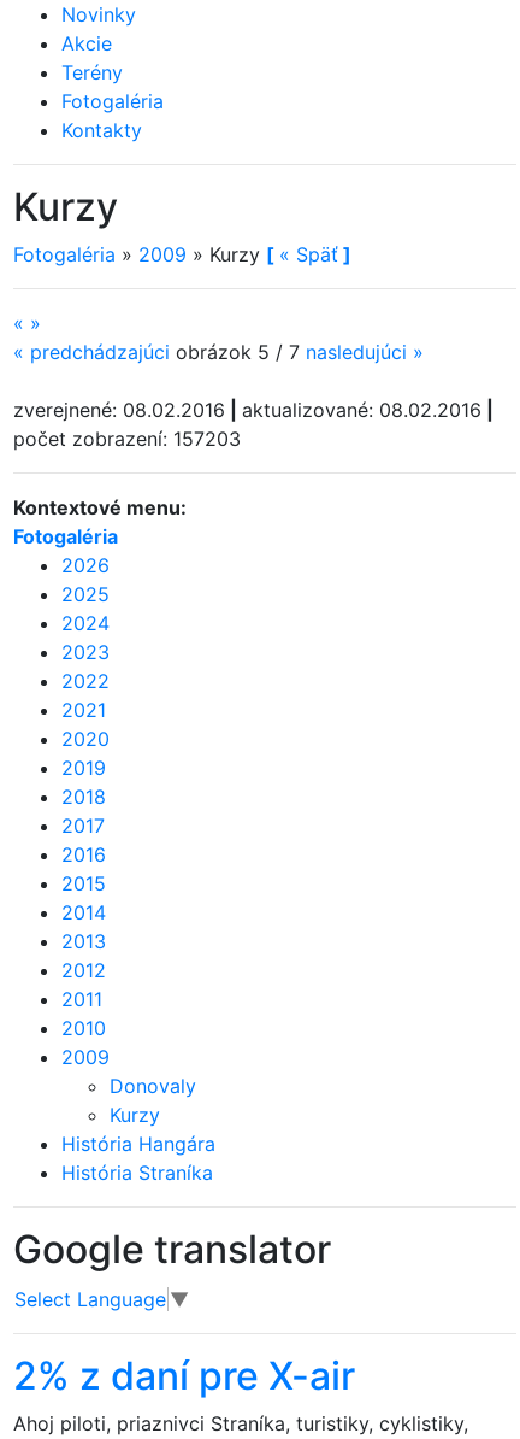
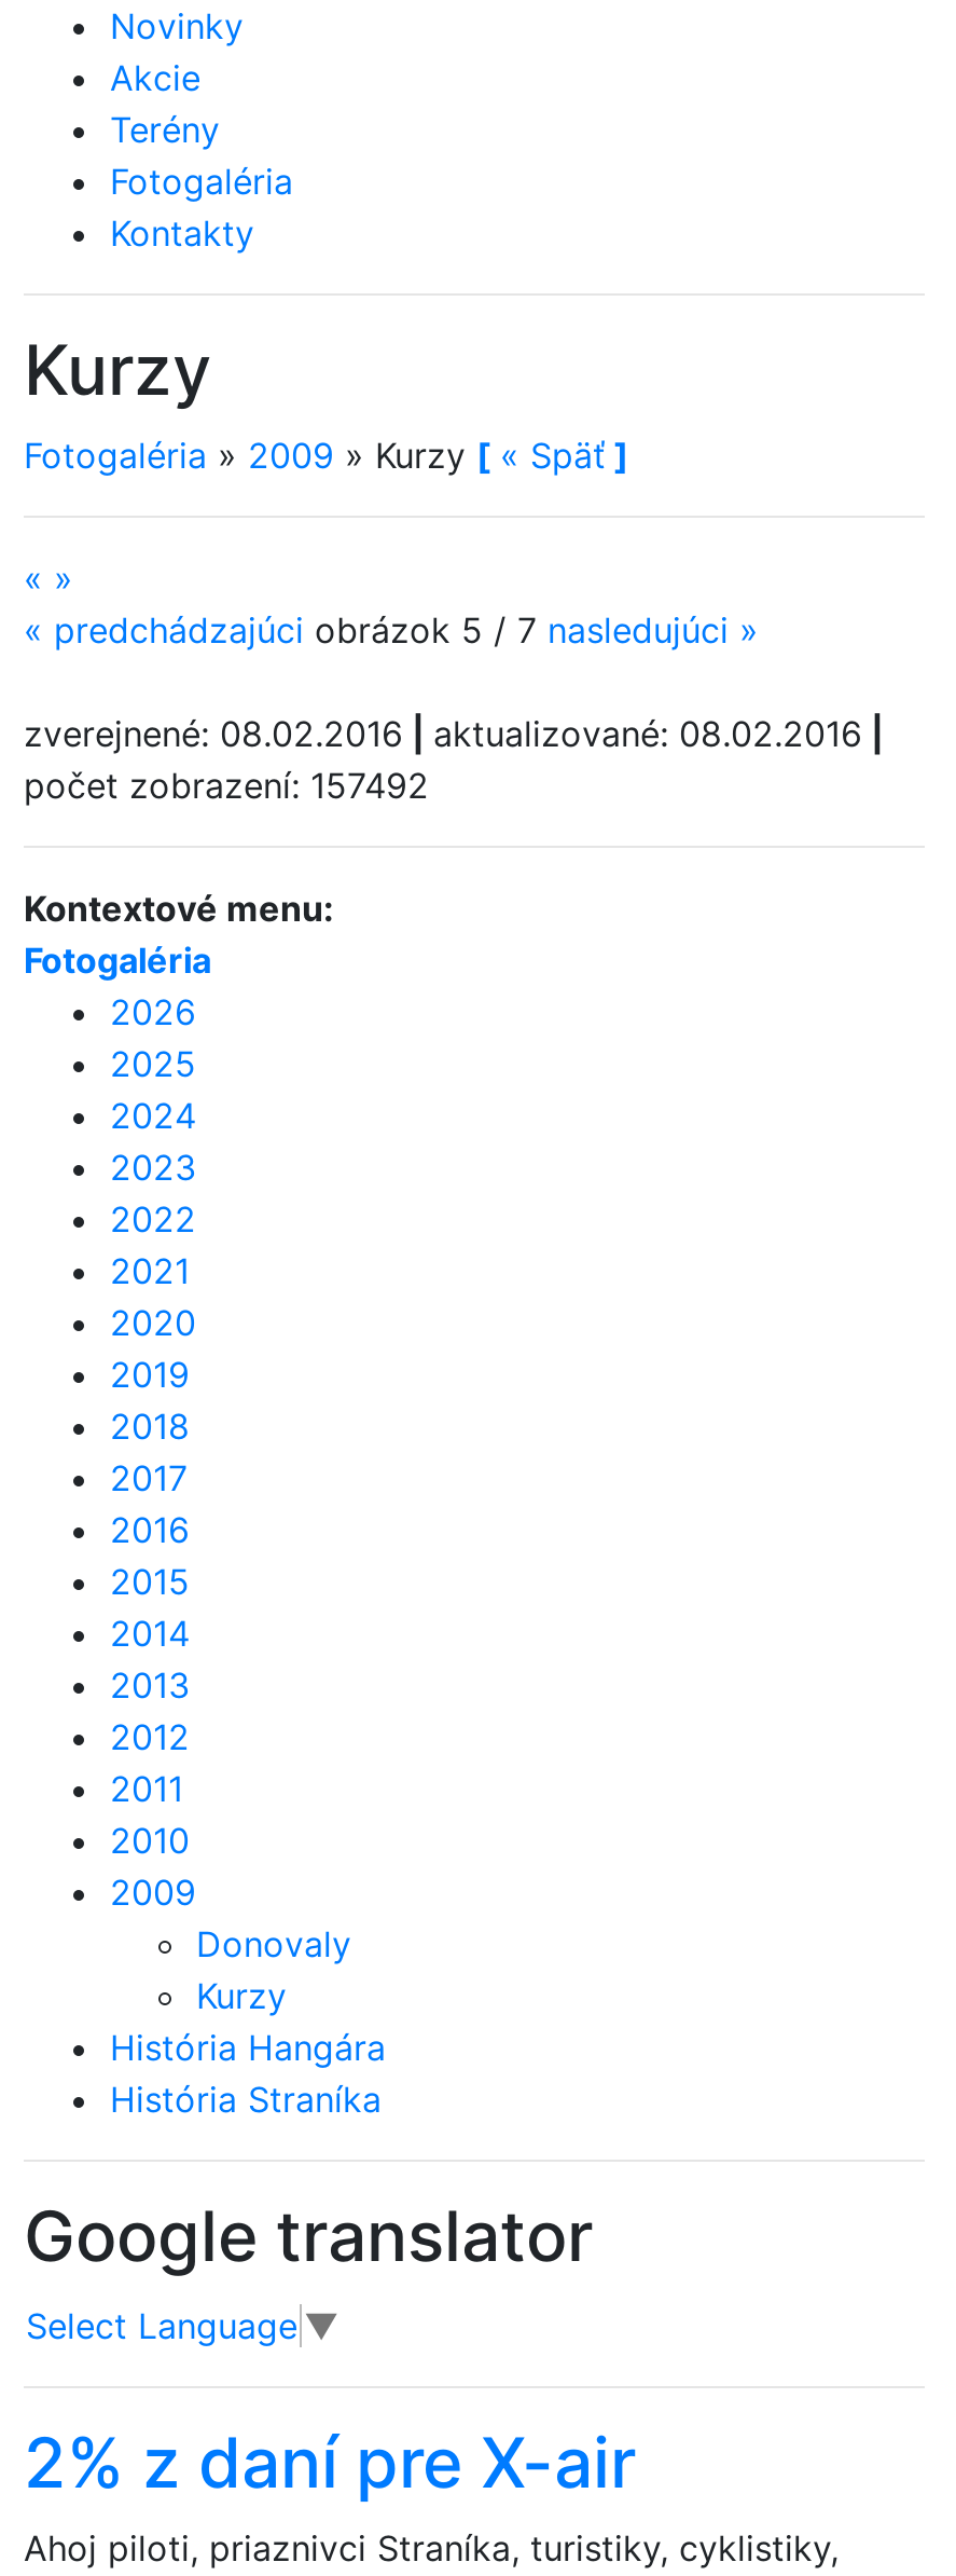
- počet zobrazení: 157203
+ počet zobrazení: 157492
